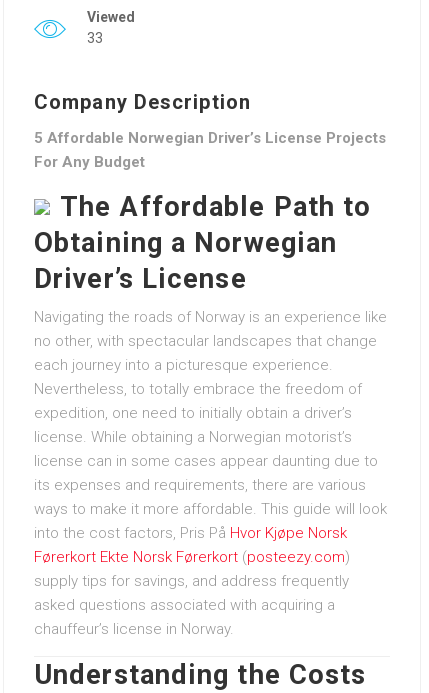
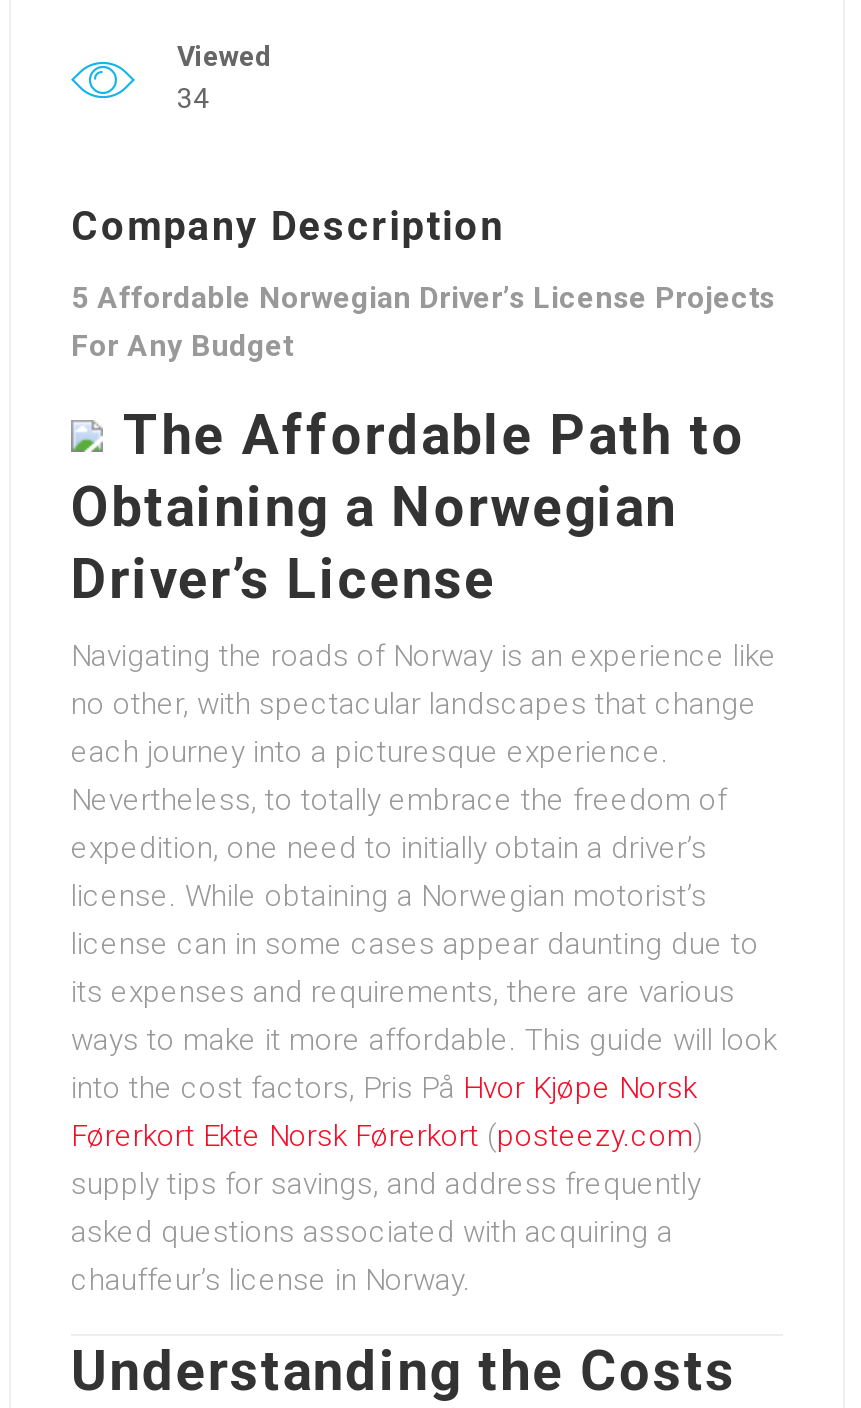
- 33
+ 34
